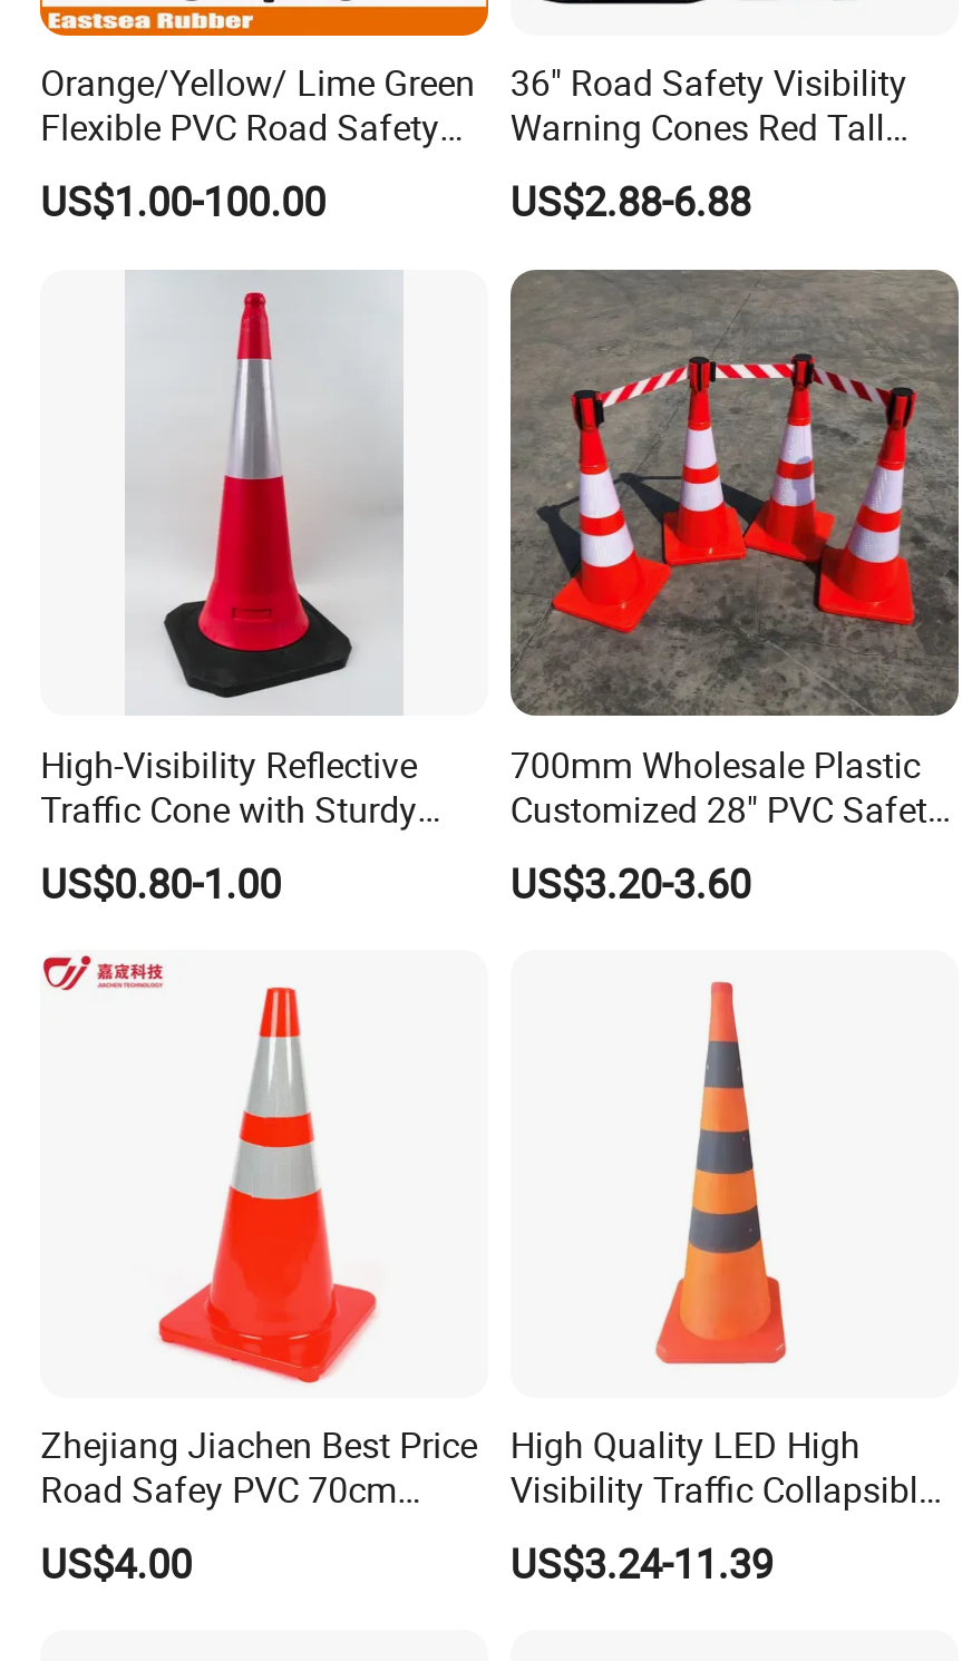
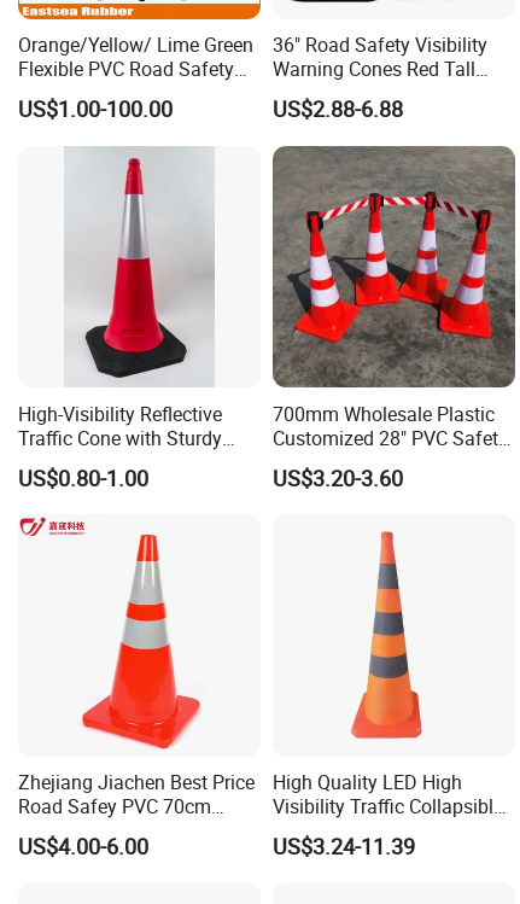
- US$4.00
+ US$4.00-6.00
